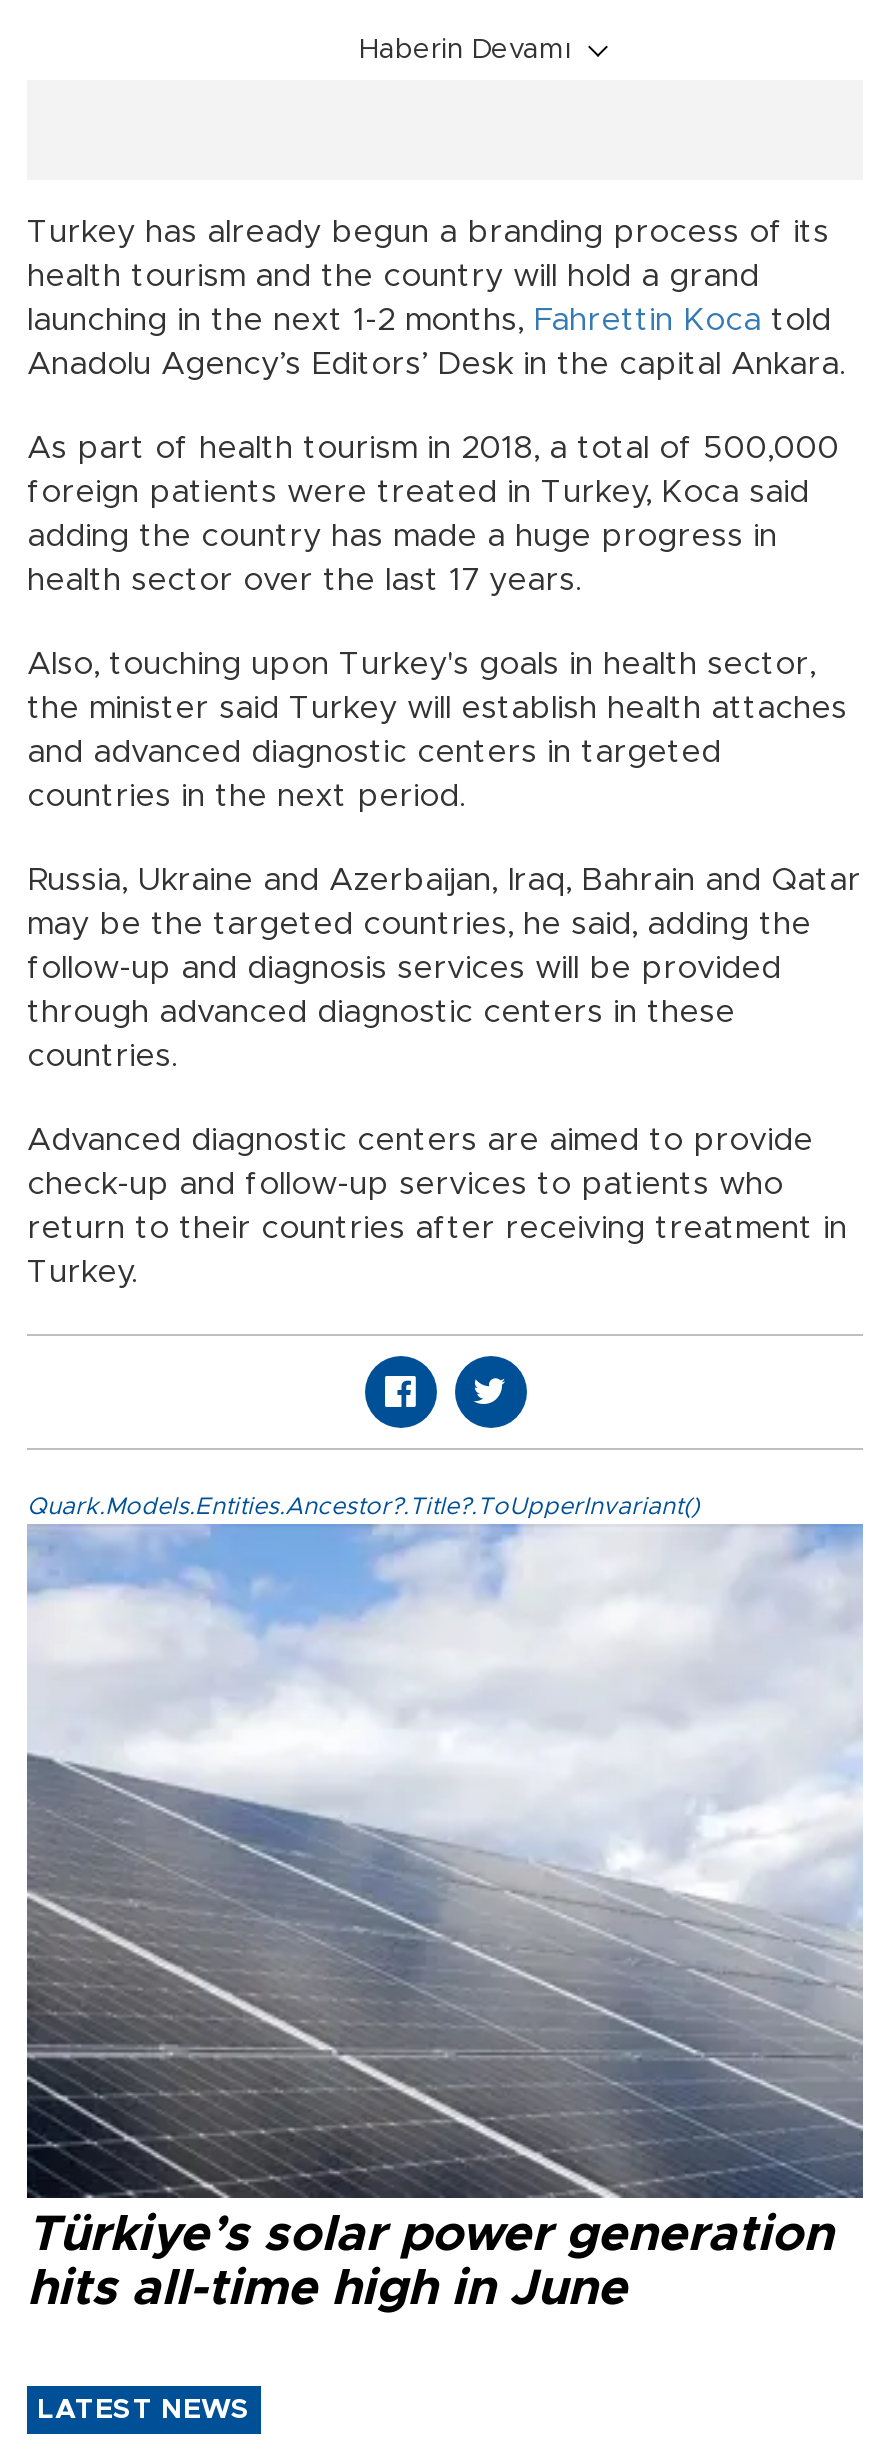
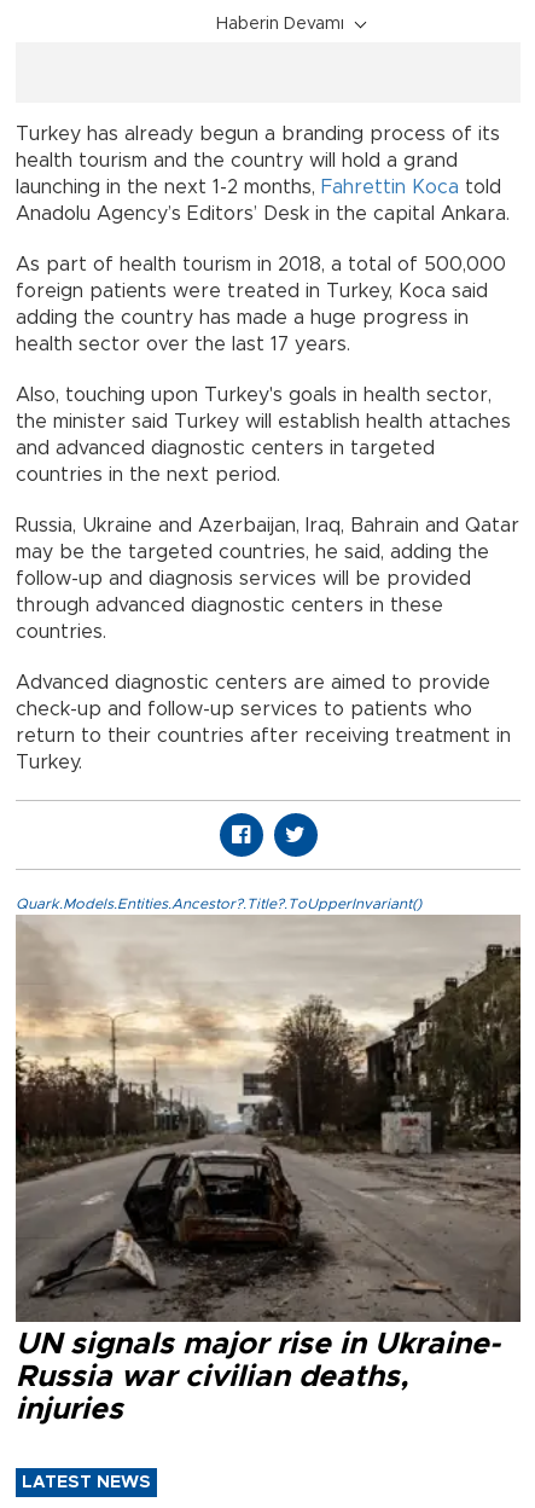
- [image]
- Türkiye’s solar power generation
- hits all-time high in June
+ [image]
+ UN signals major rise in Ukraine-
+ Russia war civilian deaths,
+ injuries
